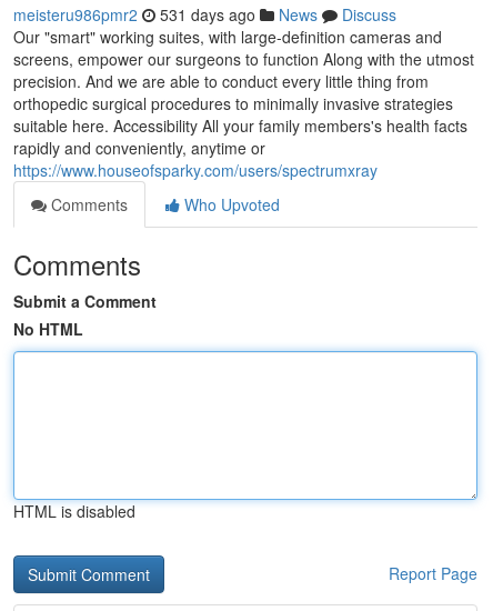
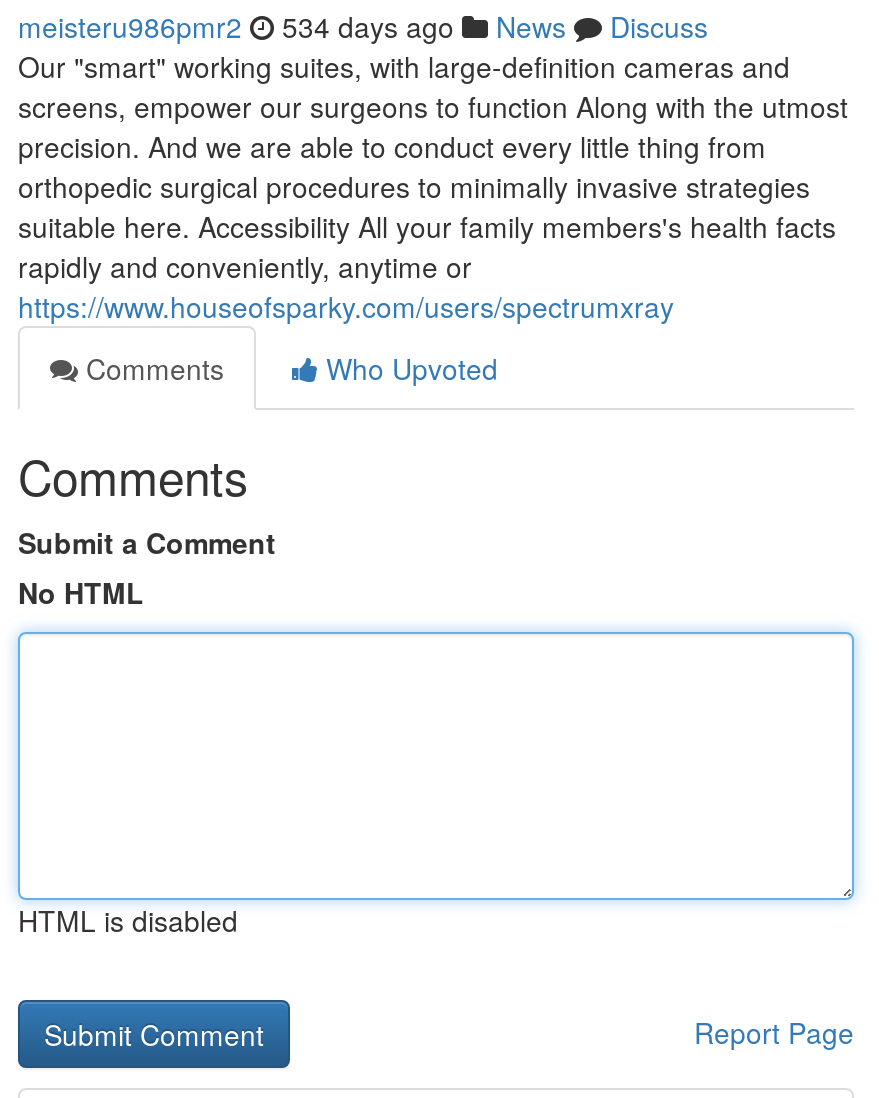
- meisteru986pmr2 531 days ago News Discuss
+ meisteru986pmr2 534 days ago News Discuss
